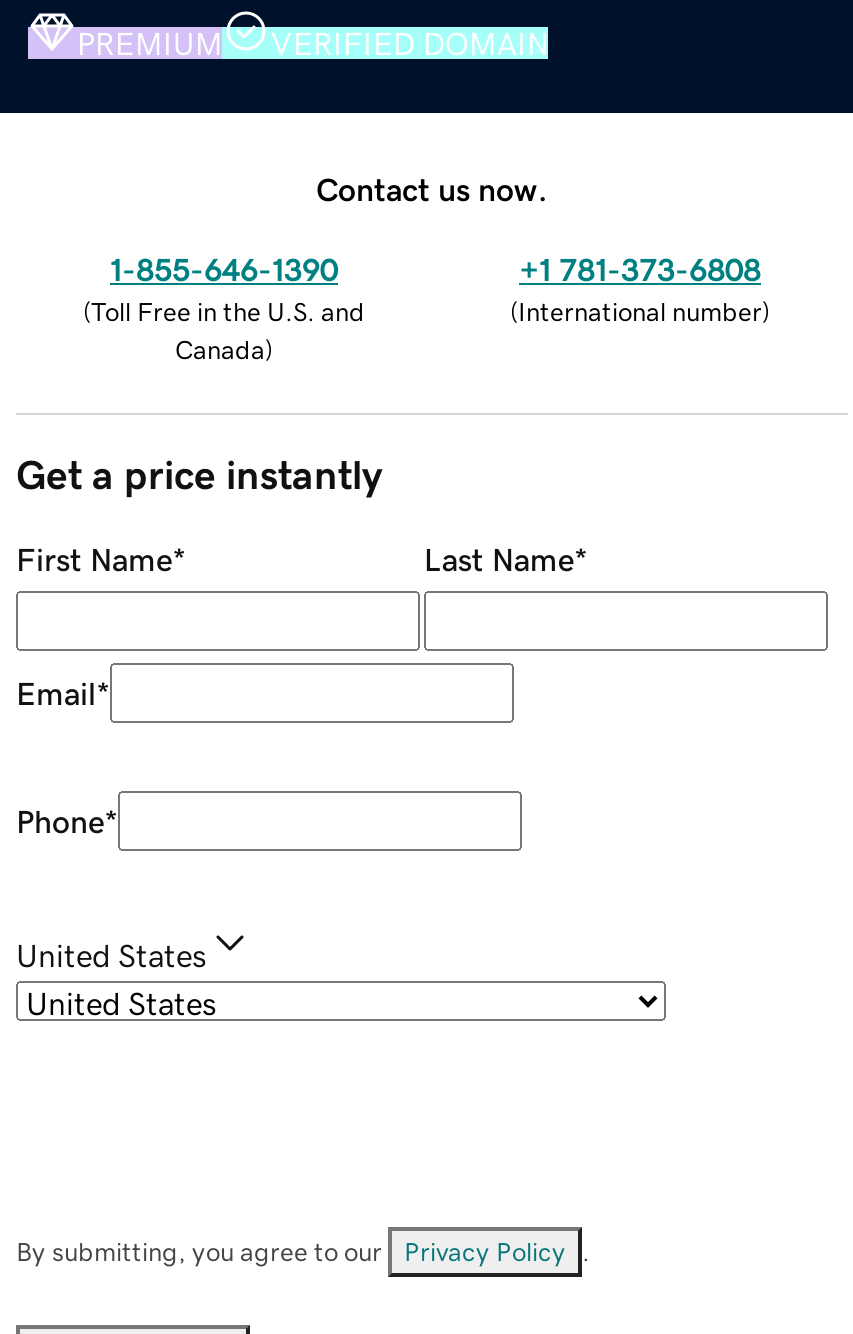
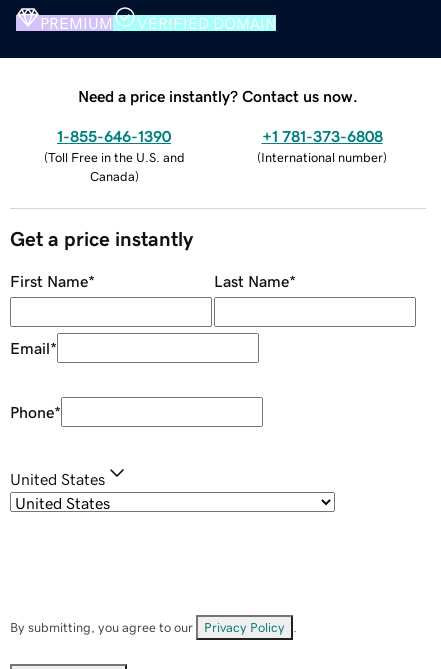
- Contact us now.
+ Need a price instantly? Contact us now.
